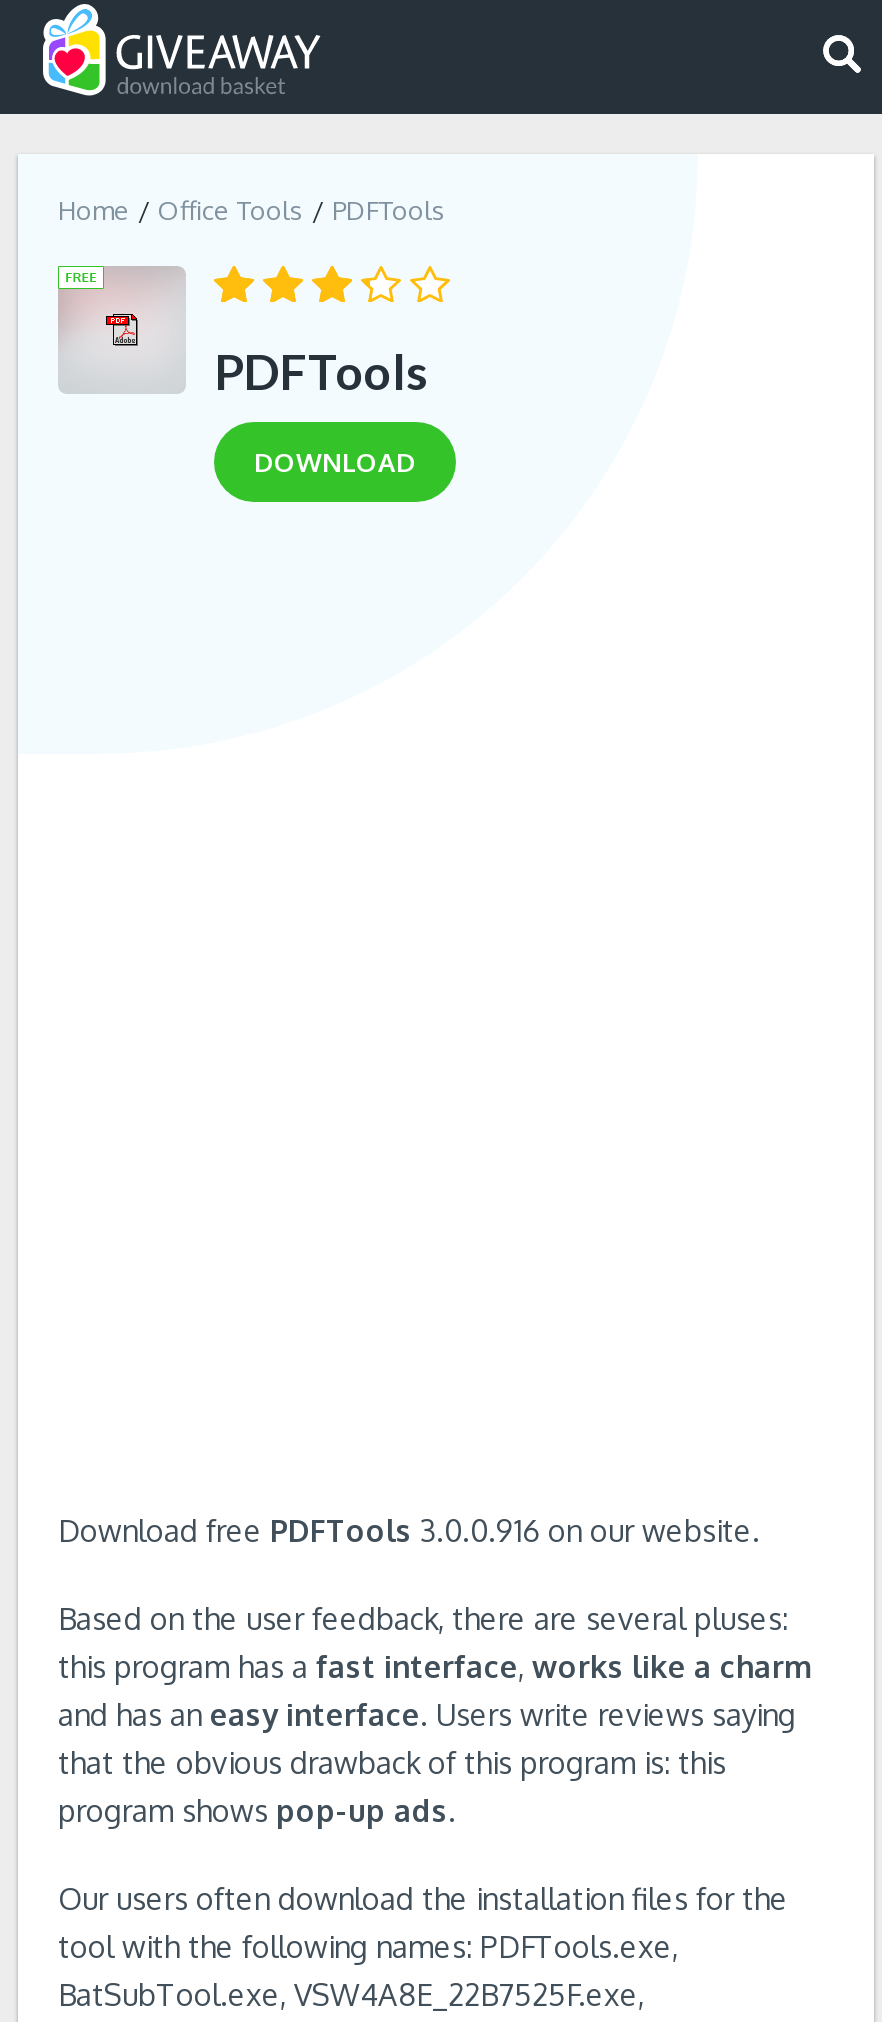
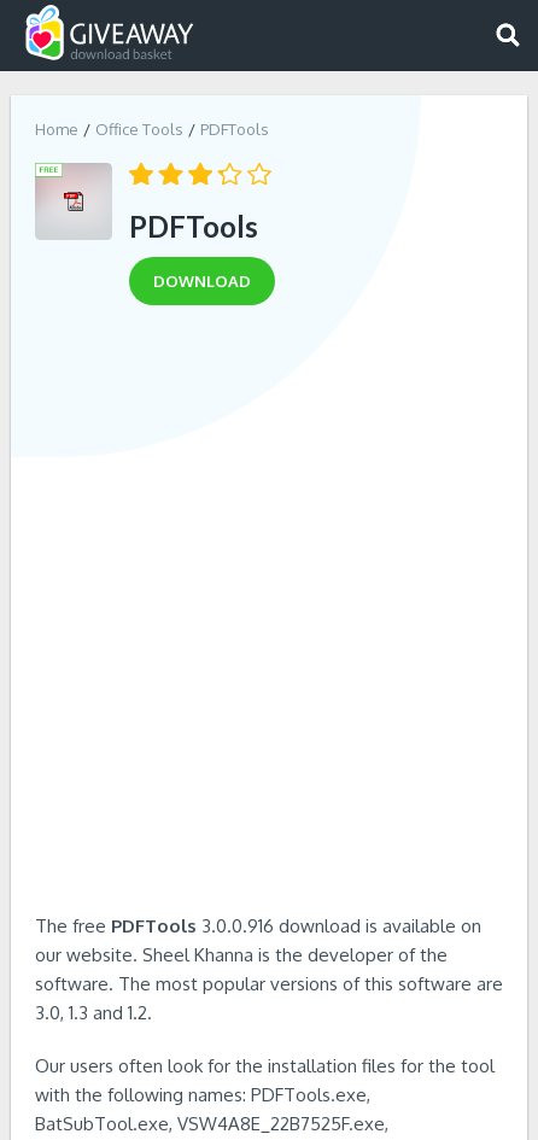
- Download free PDFTools 3.0.0.916 on our website.
- Based on the user feedback, there are several pluses:
- this program has a fast interface, works like a charm
- and has an easy interface. Users write reviews saying
- that the obvious drawback of this program is: this
- program shows pop-up ads.
- Our users often download the installation files for the
- tool with the following names: PDFTools.exe,
+ The free PDFTools 3.0.0.916 download is available on
+ our website. Sheel Khanna is the developer of the
+ software. The most popular versions of this software are
+ 3.0, 1.3 and 1.2.
+ Our users often look for the installation files for the tool
+ with the following names: PDFTools.exe,
